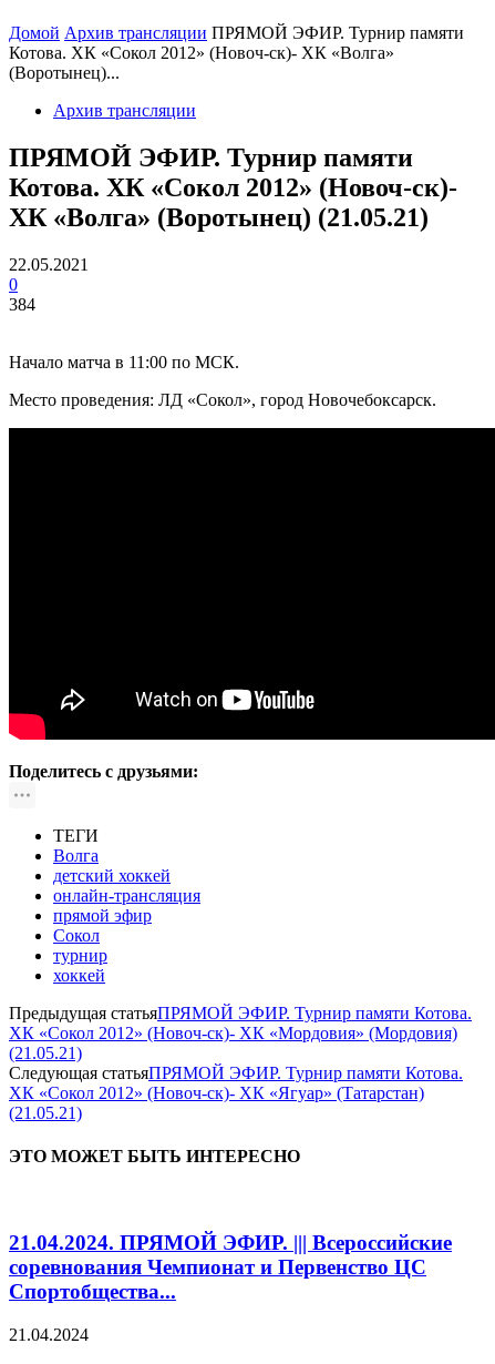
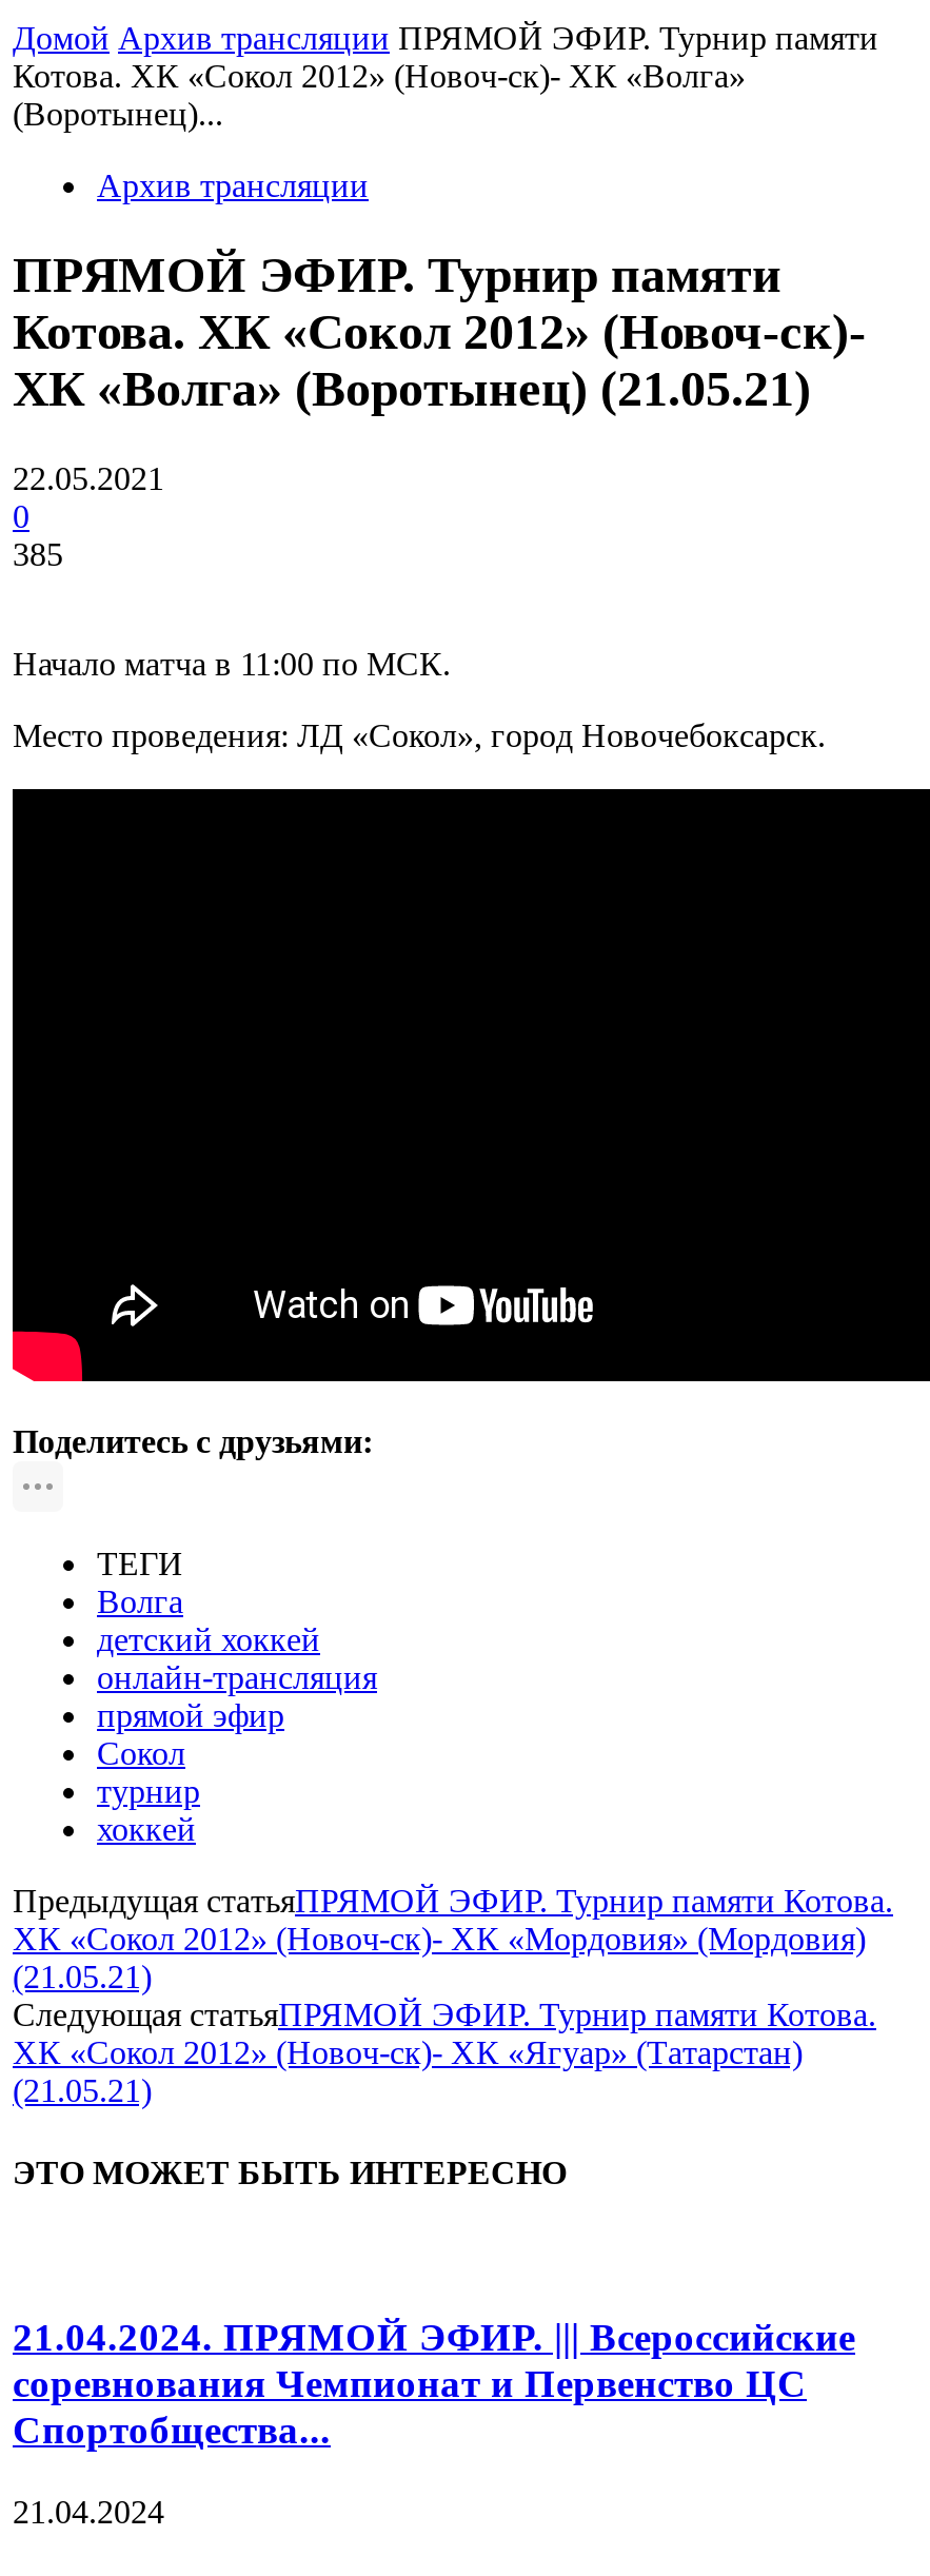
- 384
+ 385
